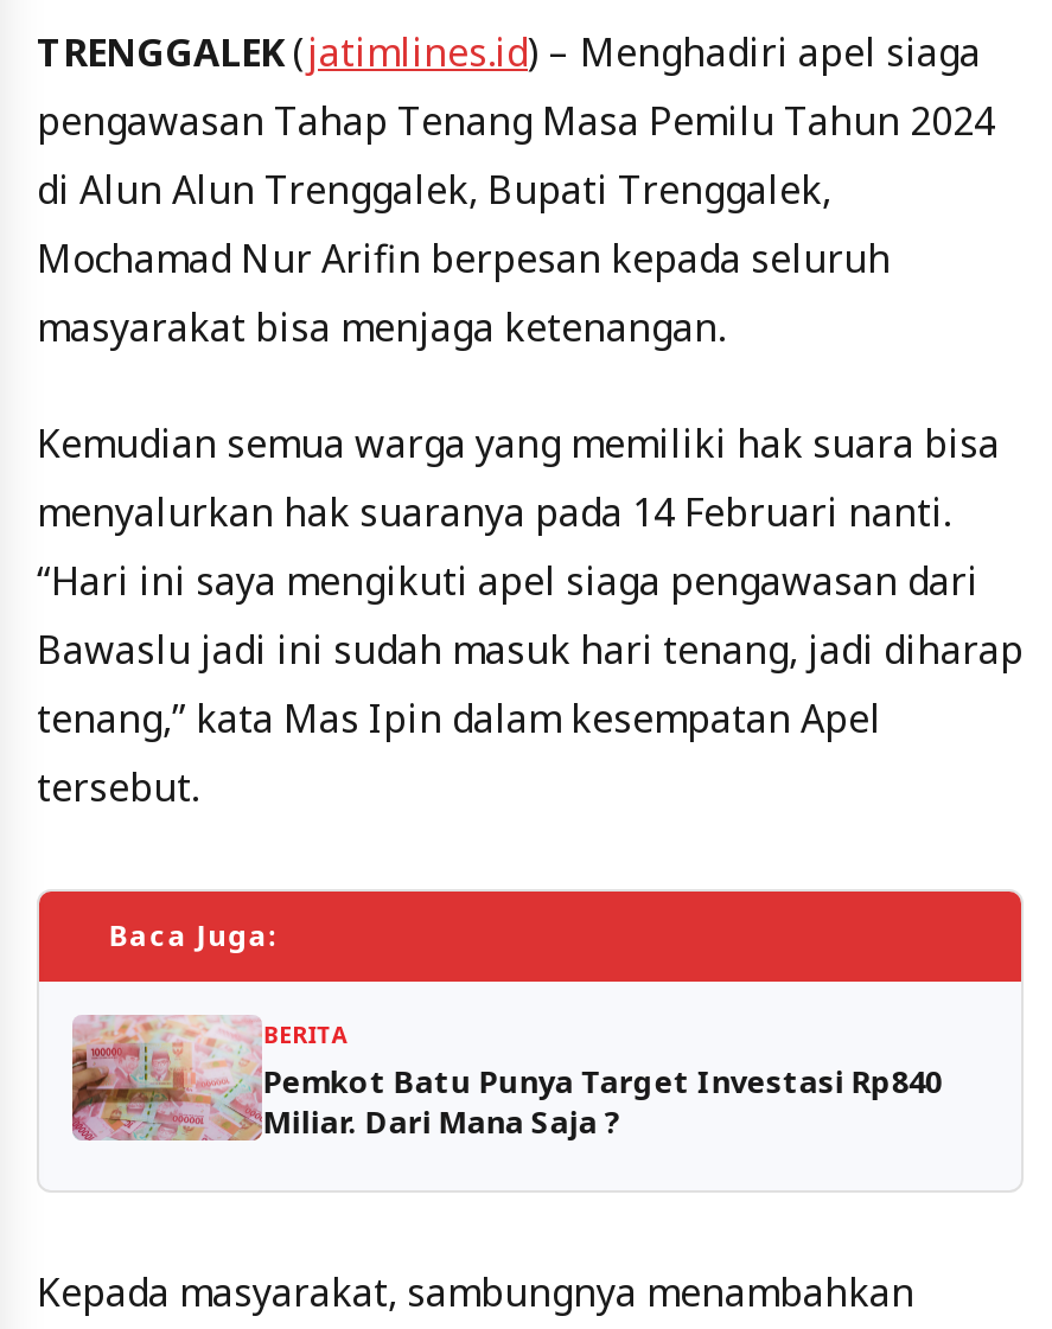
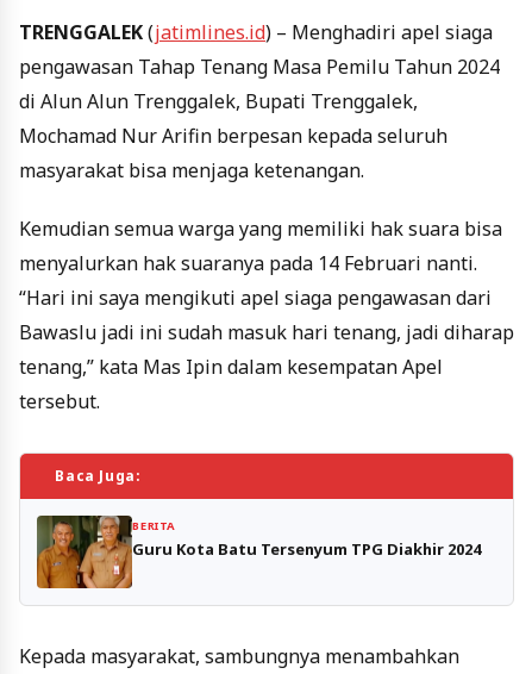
- [image]
- Pemkot Batu Punya Target Investasi Rp840
- Miliar. Dari Mana Saja ?
+ [image]
+ Guru Kota Batu Tersenyum TPG Diakhir 2024
